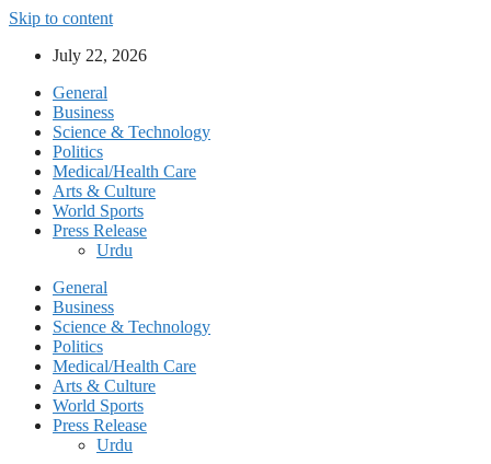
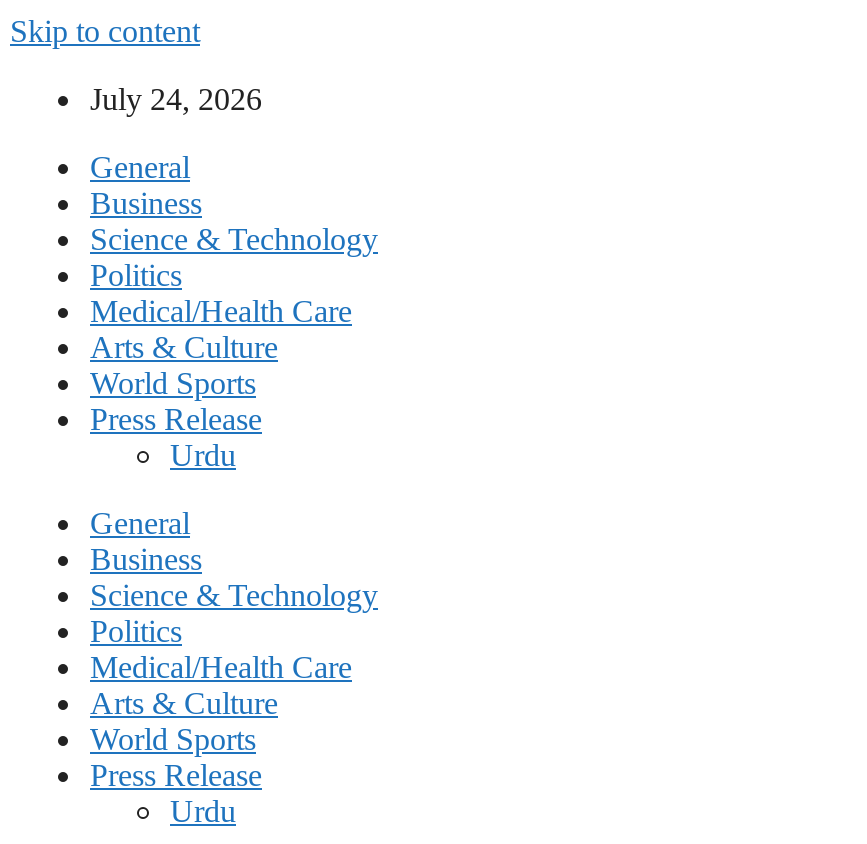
- July 22, 2026
+ July 24, 2026
